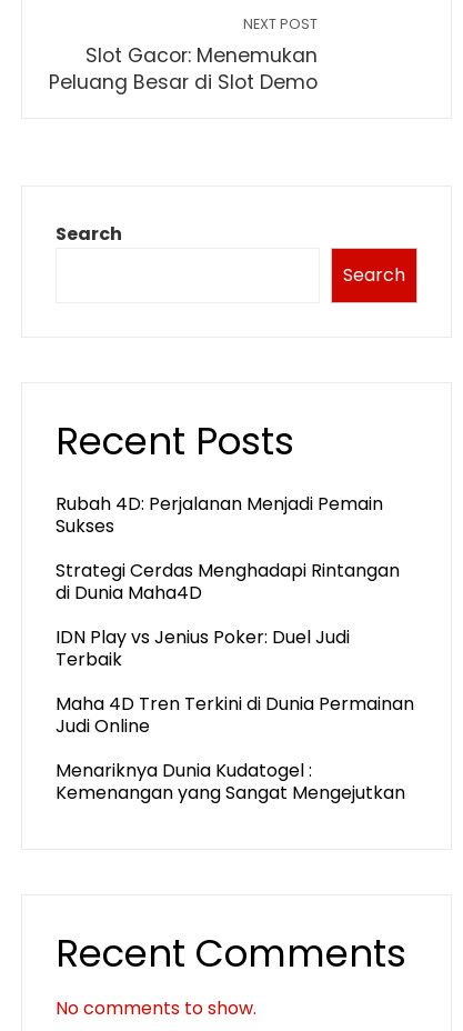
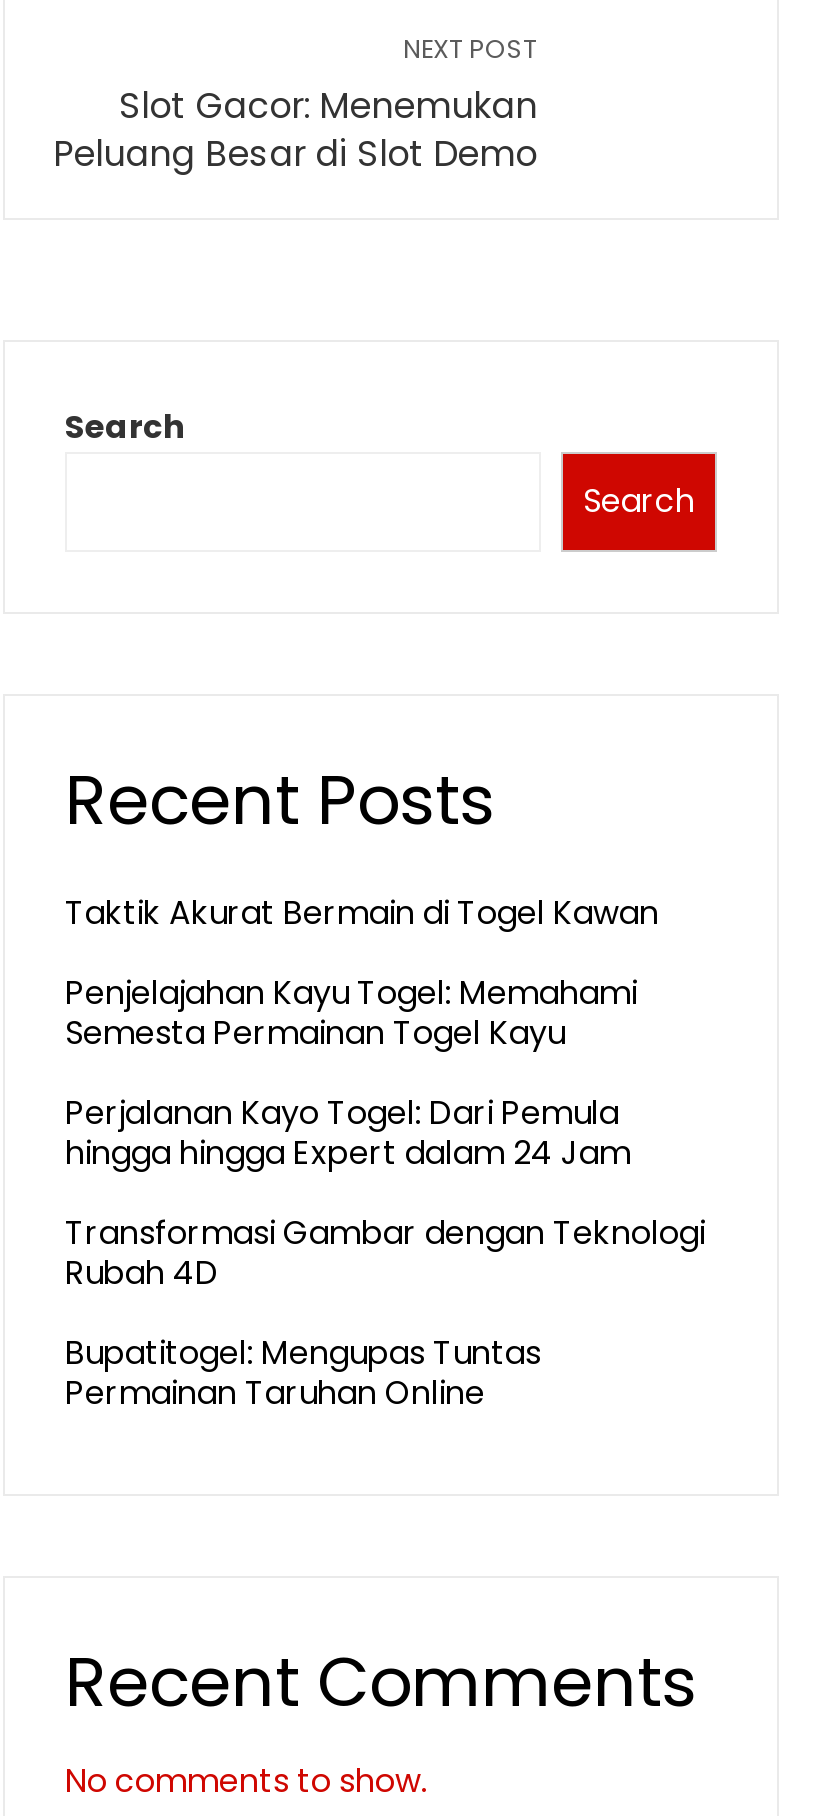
- Rubah 4D: Perjalanan Menjadi Pemain
- Sukses
+ Taktik Akurat Bermain di Togel Kawan

- Strategi Cerdas Menghadapi Rintangan
- di Dunia Maha4D
+ Penjelajahan Kayu Togel: Memahami
+ Semesta Permainan Togel Kayu

- IDN Play vs Jenius Poker: Duel Judi
- Terbaik
+ Perjalanan Kayo Togel: Dari Pemula
+ hingga hingga Expert dalam 24 Jam

- Maha 4D Tren Terkini di Dunia Permainan
- Judi Online
+ Transformasi Gambar dengan Teknologi
+ Rubah 4D

- Menariknya Dunia Kudatogel :
- Kemenangan yang Sangat Mengejutkan
+ Bupatitogel: Mengupas Tuntas
+ Permainan Taruhan Online
